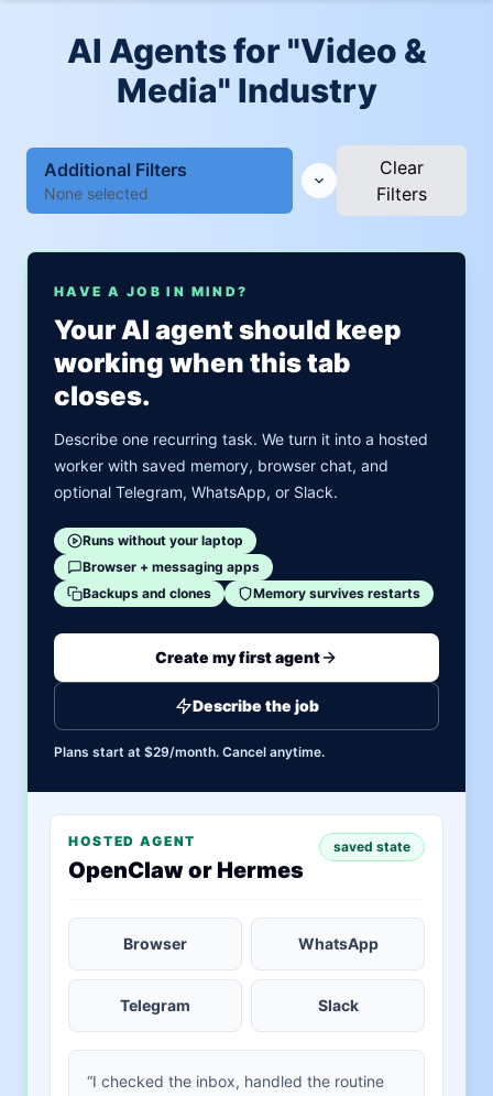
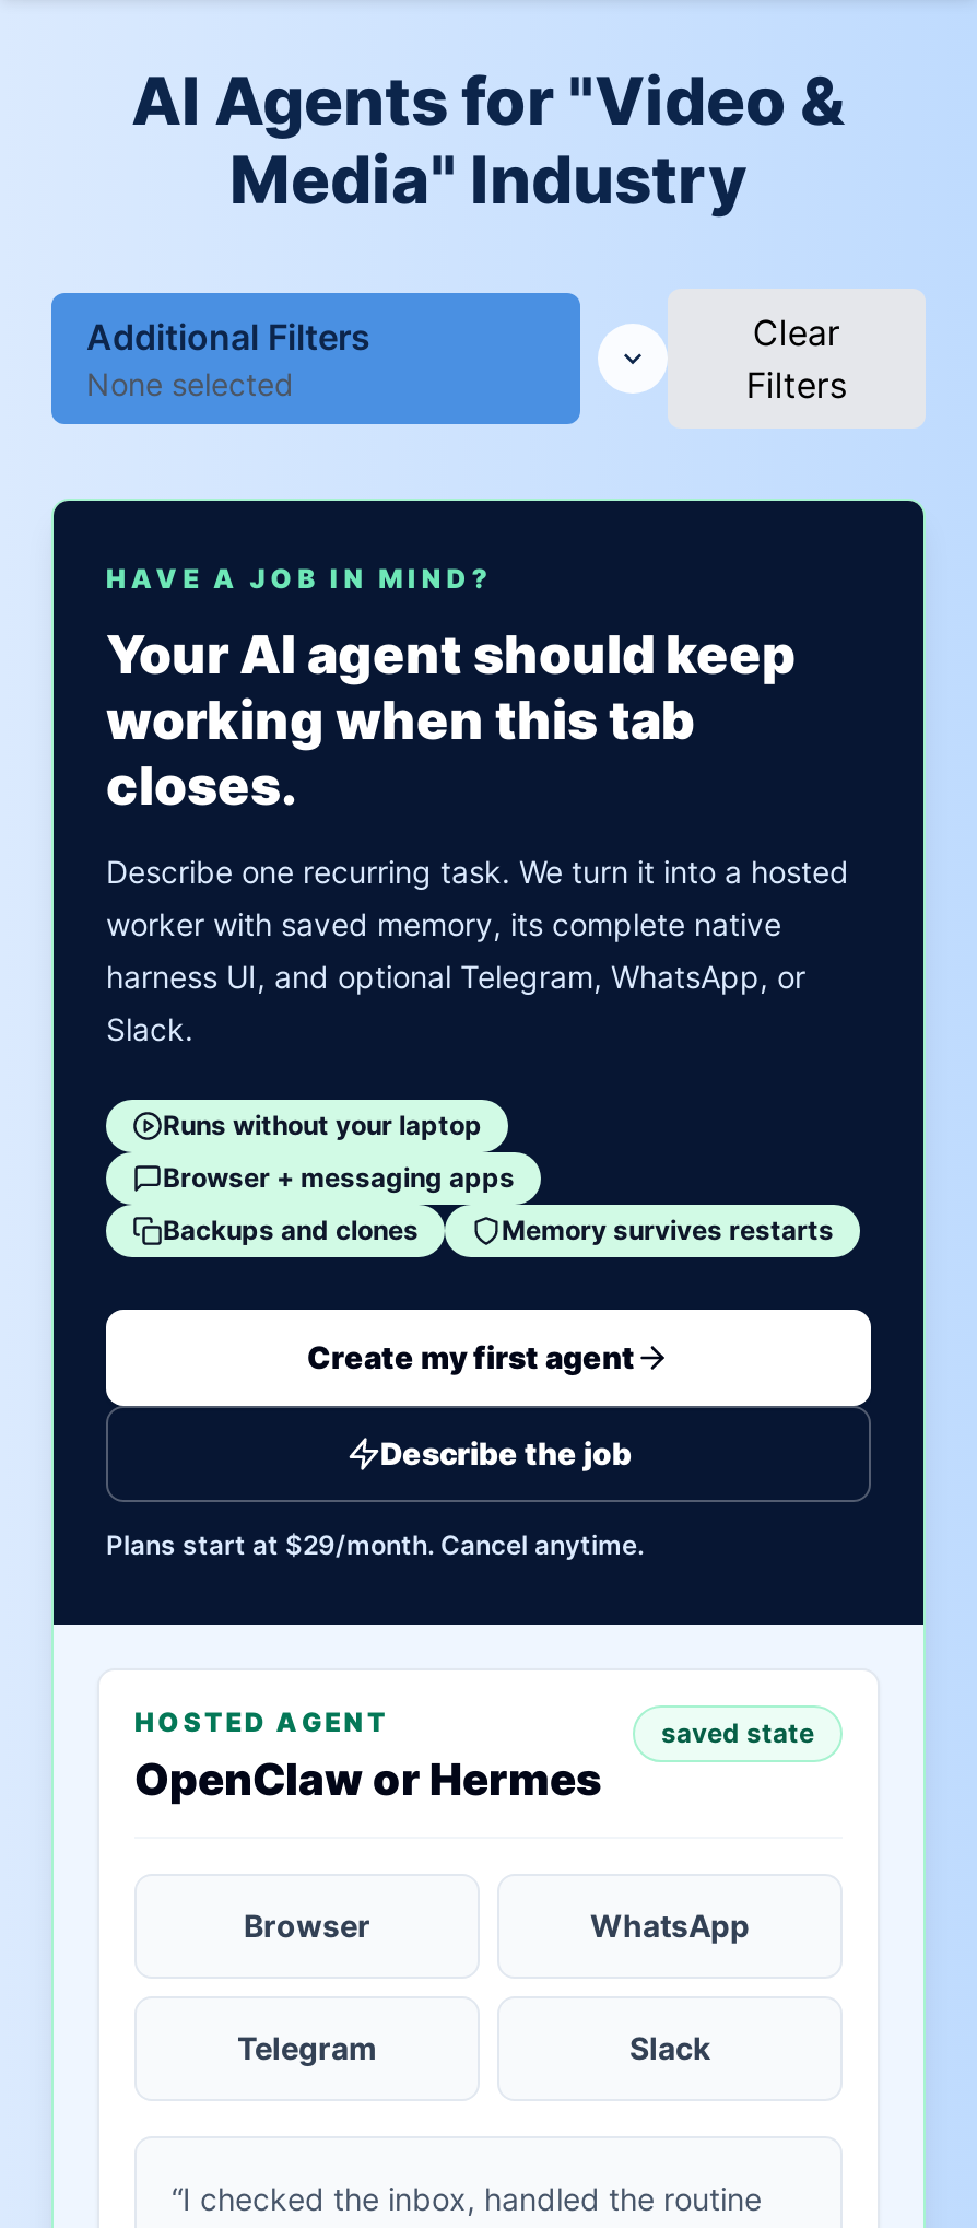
- worker with saved memory, browser chat, and
- optional Telegram, WhatsApp, or Slack.
+ worker with saved memory, its complete native
+ harness UI, and optional Telegram, WhatsApp, or
+ Slack.
